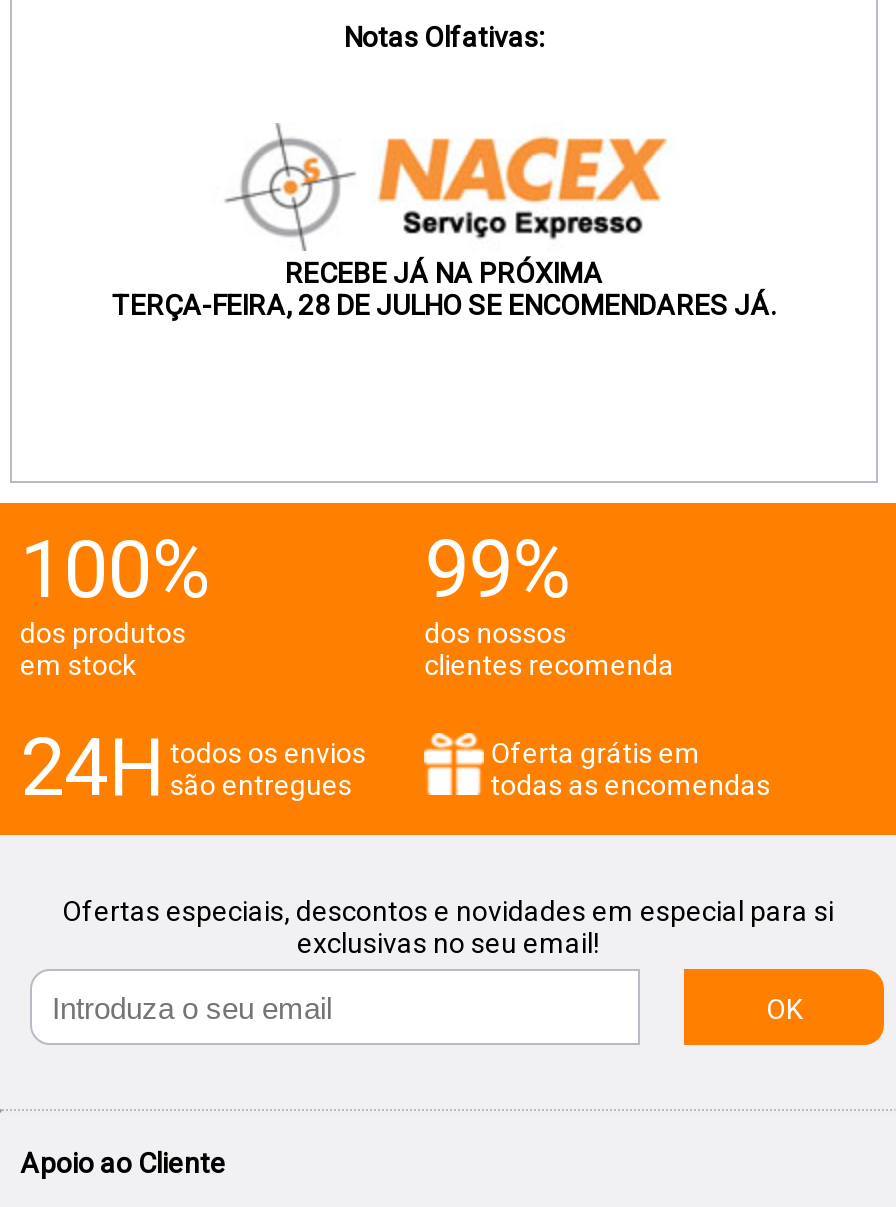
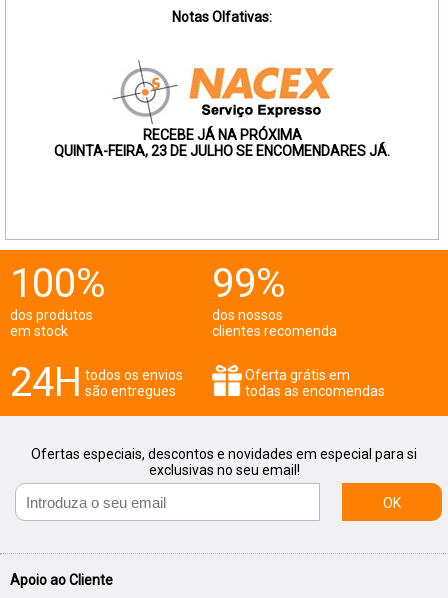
- TERÇA-FEIRA, 28 DE JULHO SE ENCOMENDARES JÁ.
+ QUINTA-FEIRA, 23 DE JULHO SE ENCOMENDARES JÁ.
